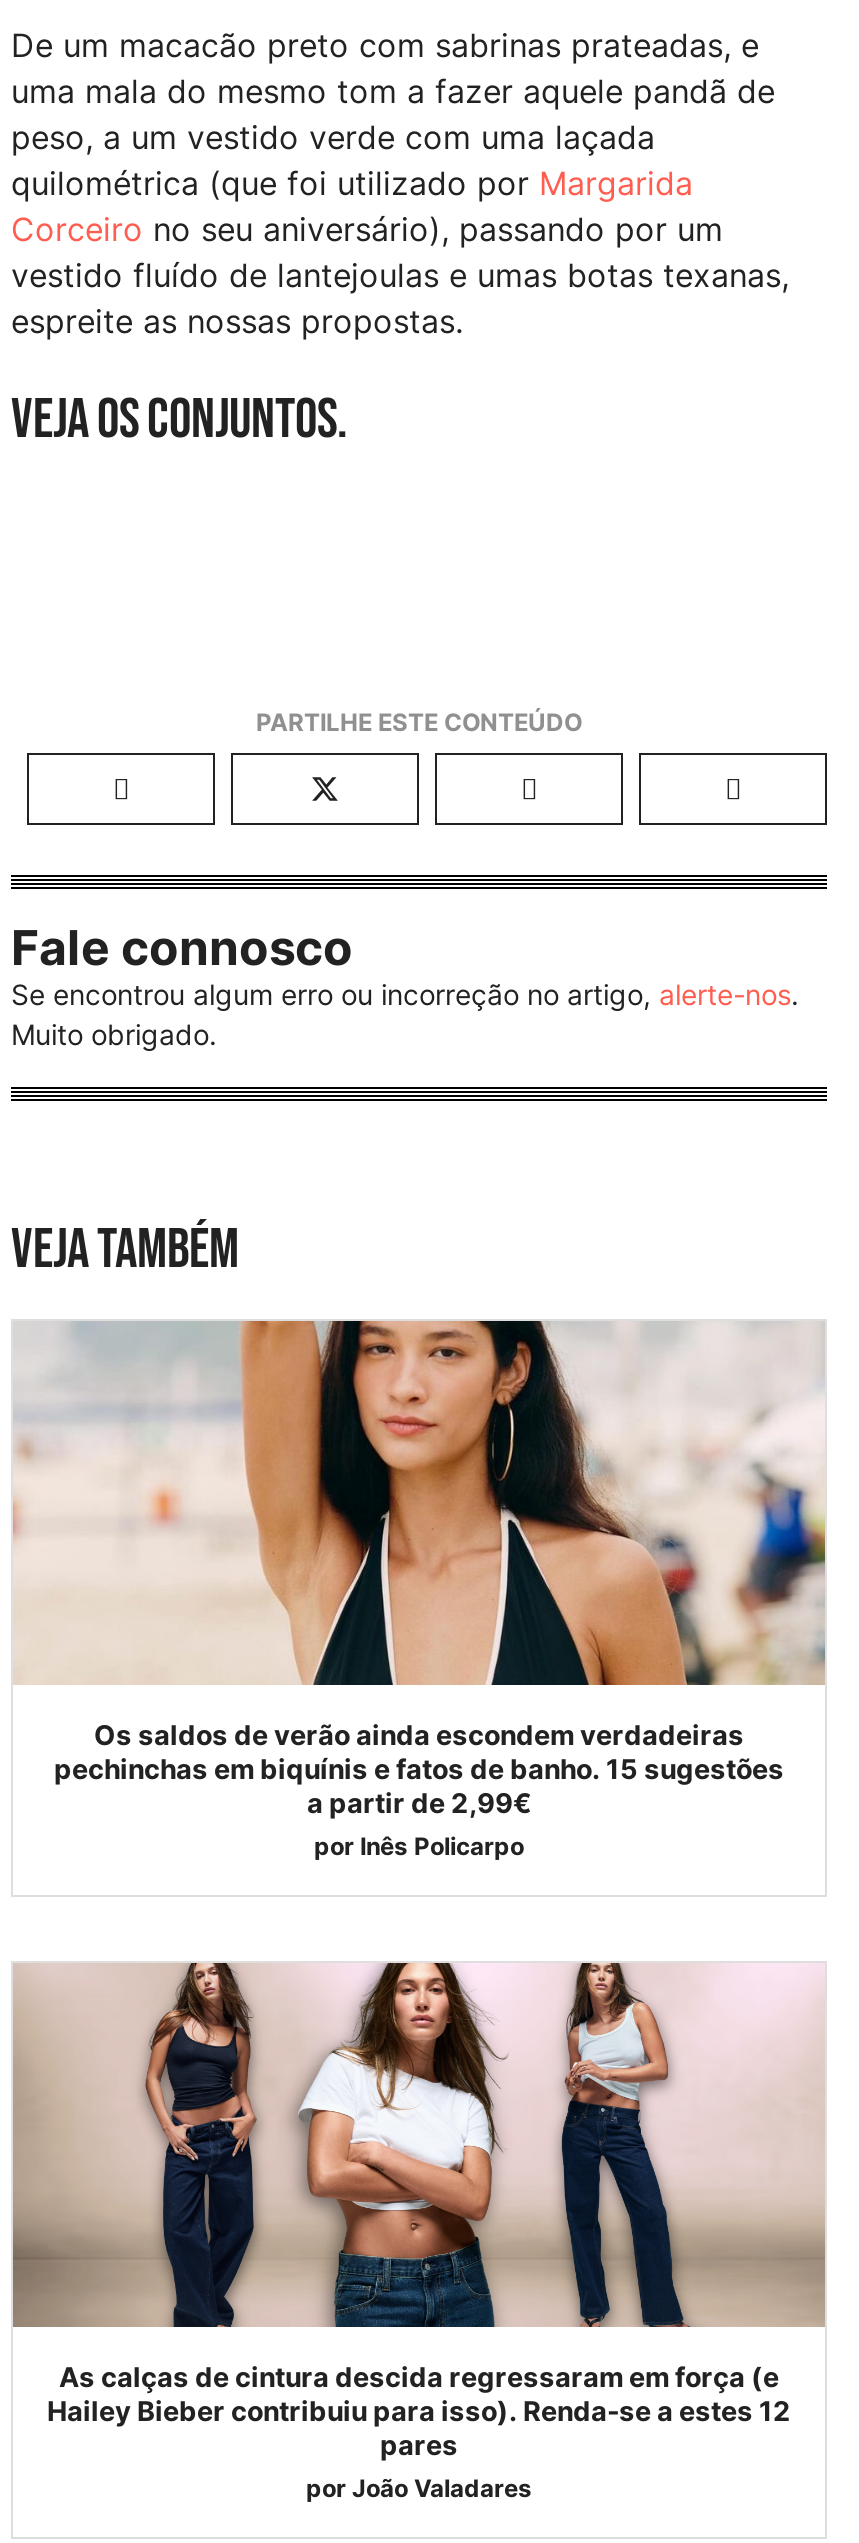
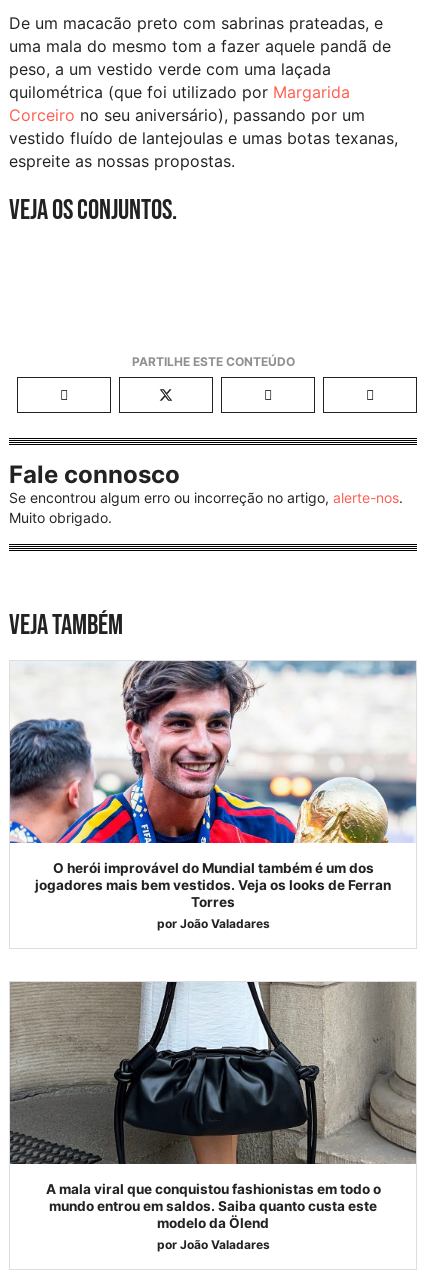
- [image]
- Os saldos de verão ainda escondem verdadeiras
- pechinchas em biquínis e fatos de banho. 15 sugestões
- a partir de 2,99€
- por Inês Policarpo
+ [image]
+ O herói improvável do Mundial também é um dos
+ jogadores mais bem vestidos. Veja os looks de Ferran
+ Torres
+ por João Valadares

- [image]
- As calças de cintura descida regressaram em força (e
- Hailey Bieber contribuiu para isso). Renda-se a estes 12
- pares
+ [image]
+ A mala viral que conquistou fashionistas em todo o
+ mundo entrou em saldos. Saiba quanto custa este
+ modelo da Ölend
